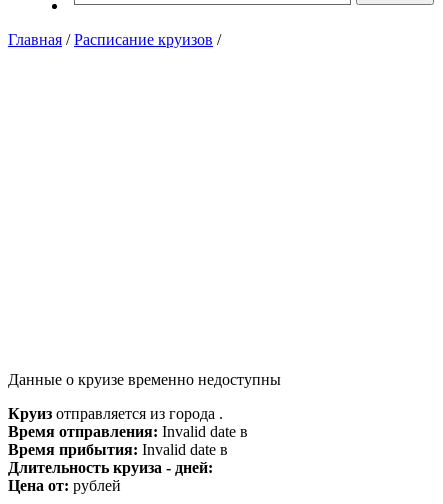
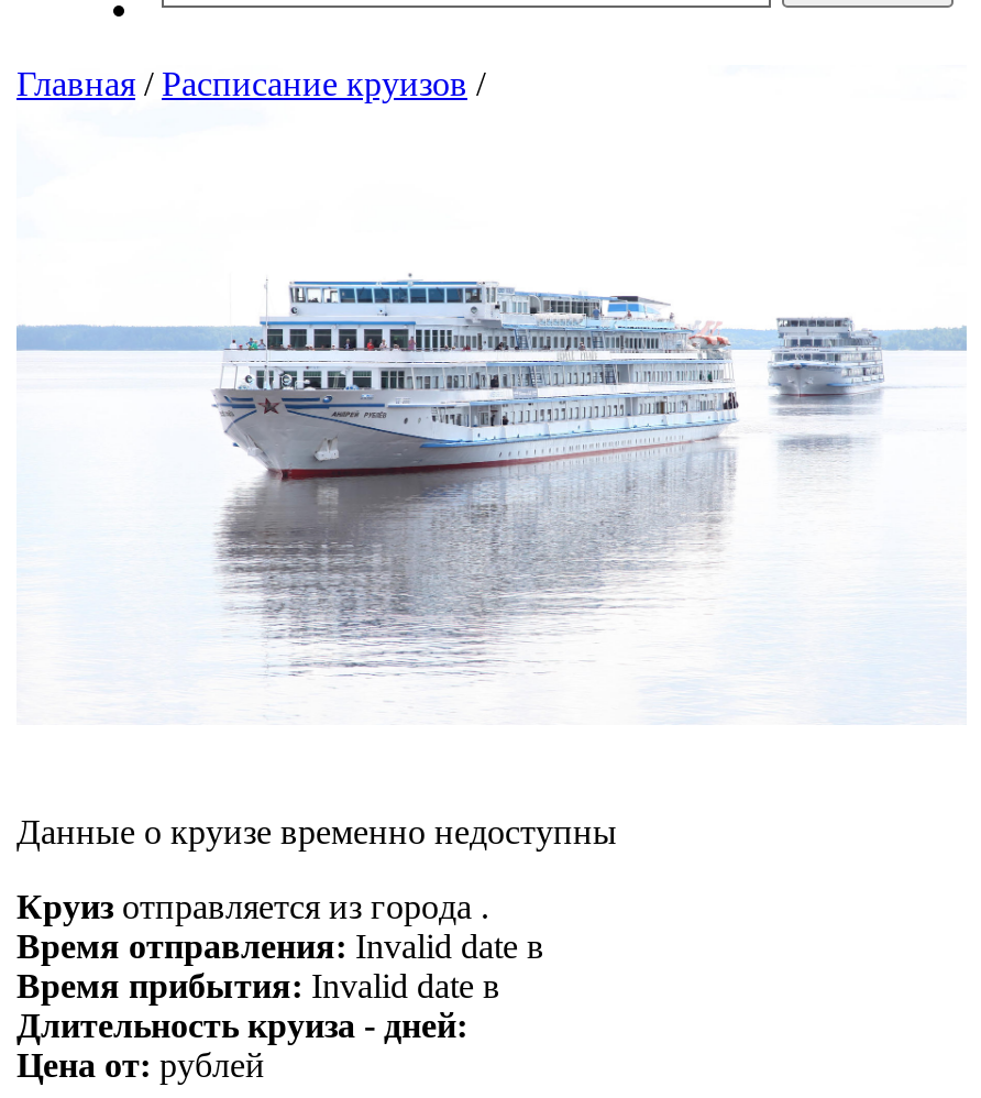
+ [image]
